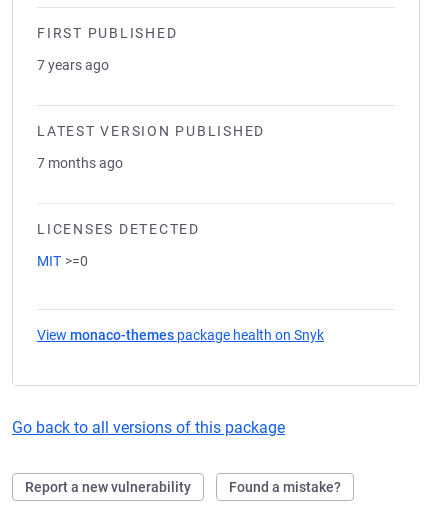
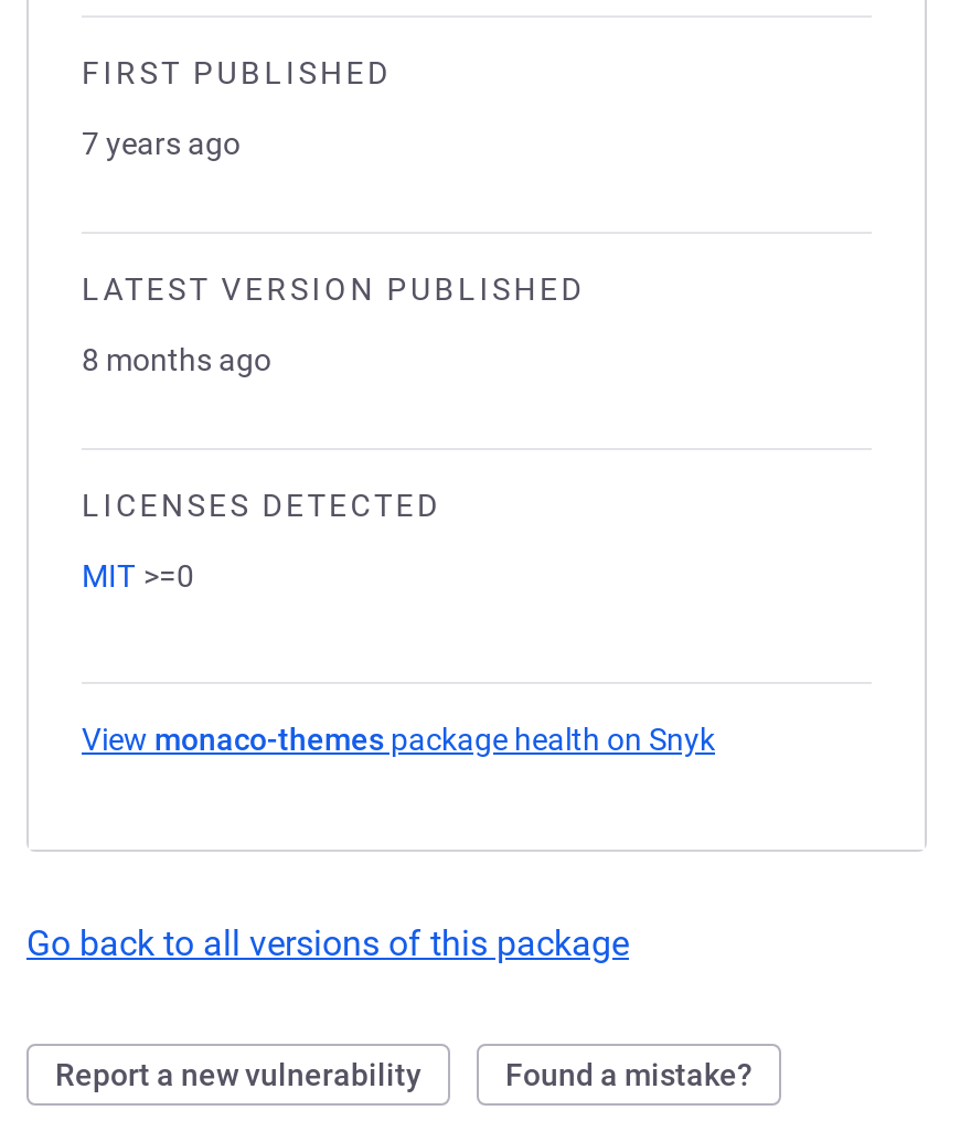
- 7 months ago
+ 8 months ago
